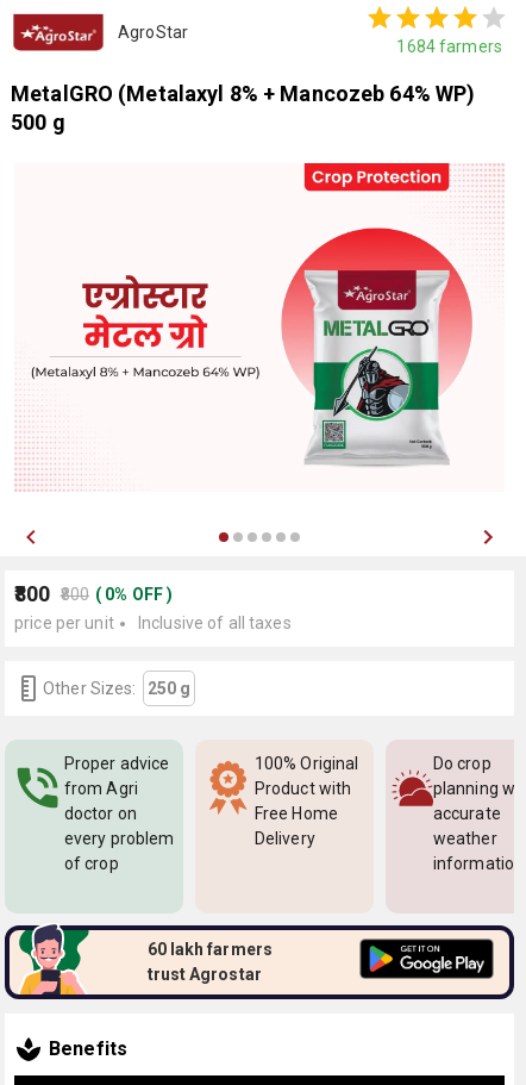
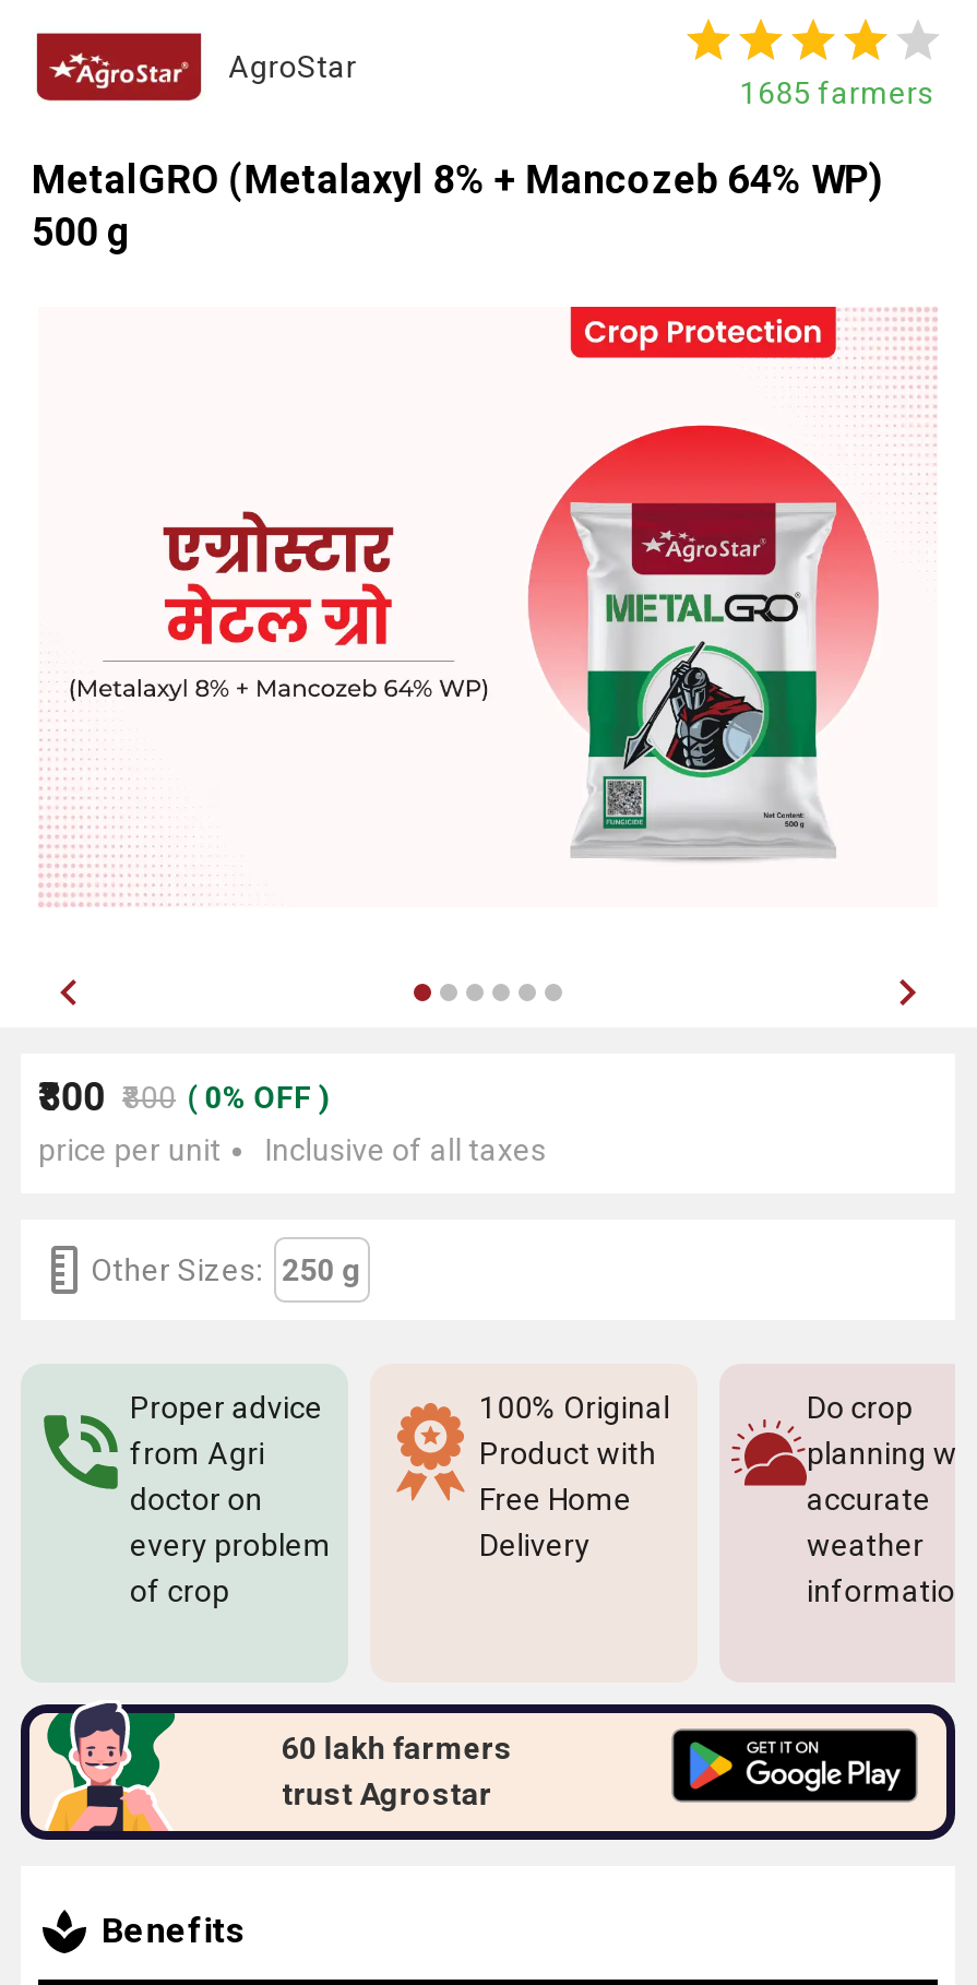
- 1684 farmers
+ 1685 farmers
